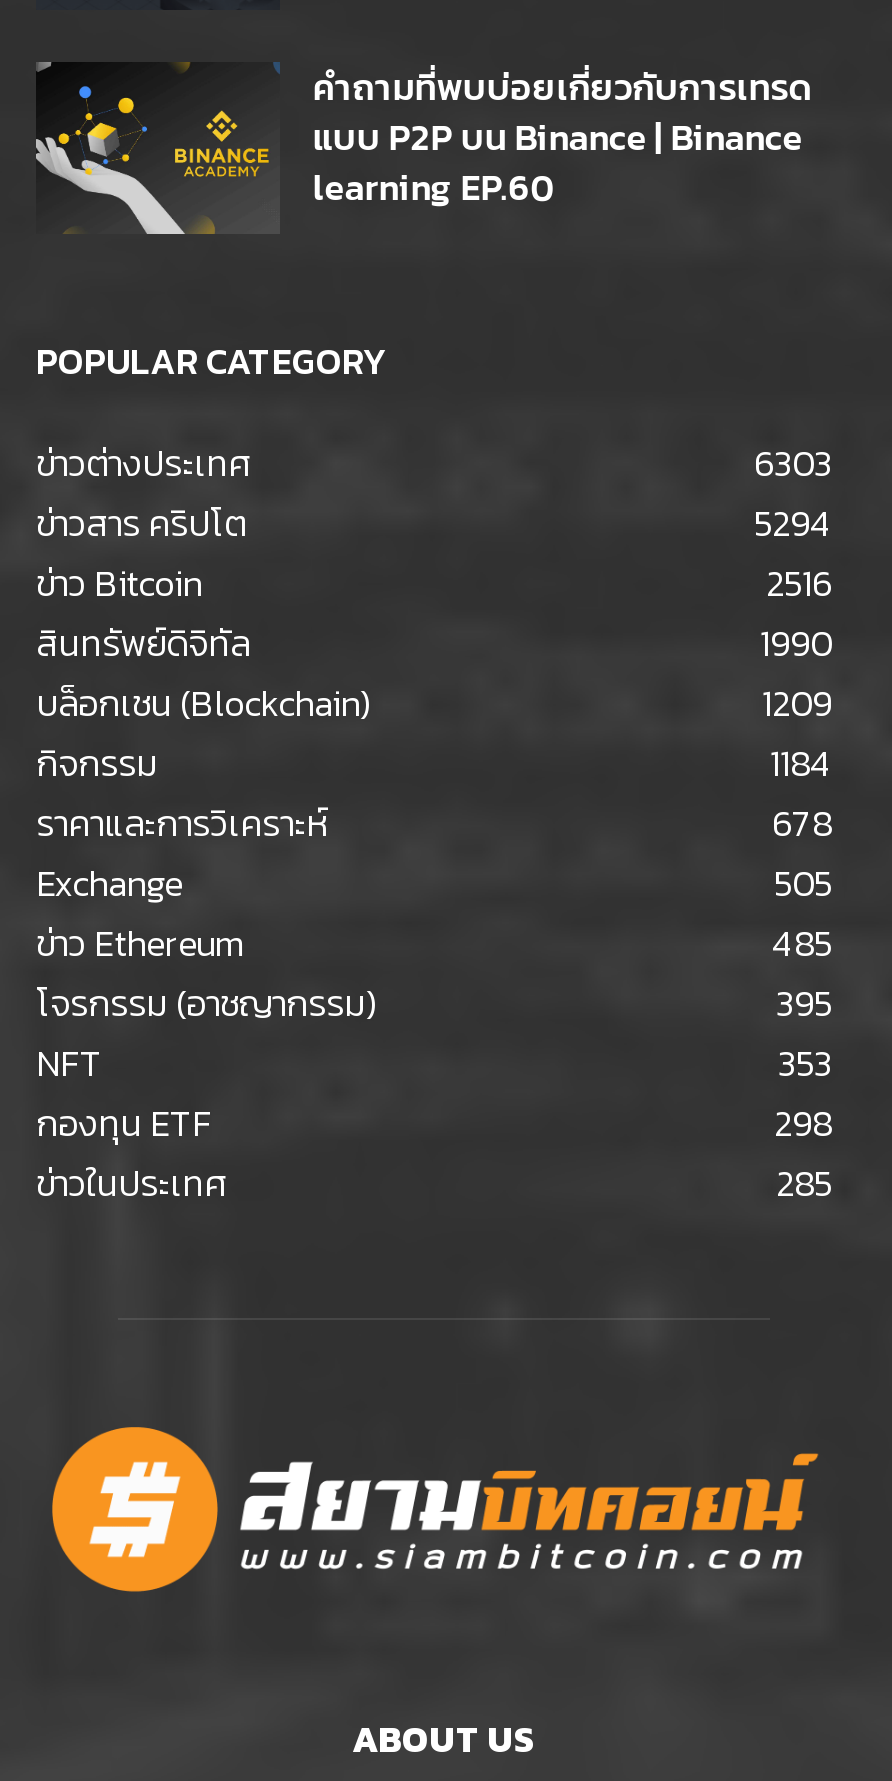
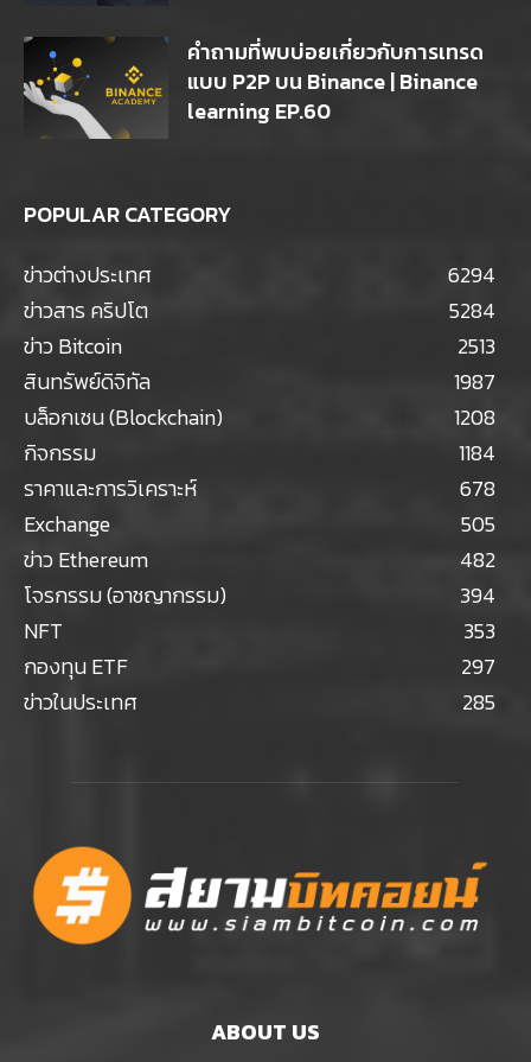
- 6303
+ 6294

- 5294
+ 5284

- 2516
+ 2513

- 1990
+ 1987

- 1209
+ 1208

- 485
+ 482

- 395
+ 394

- 298
+ 297
